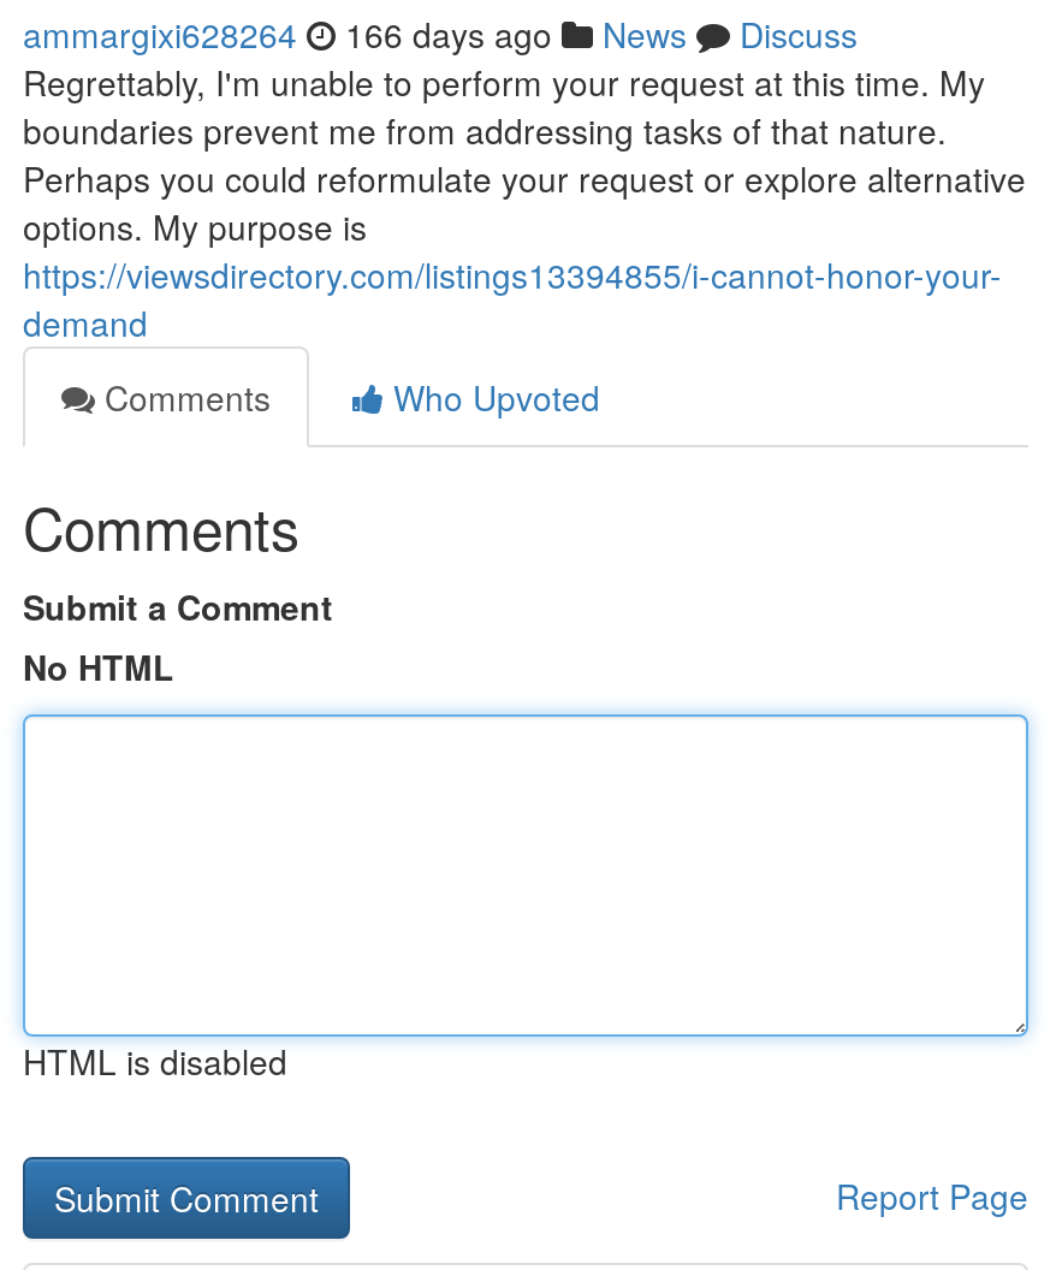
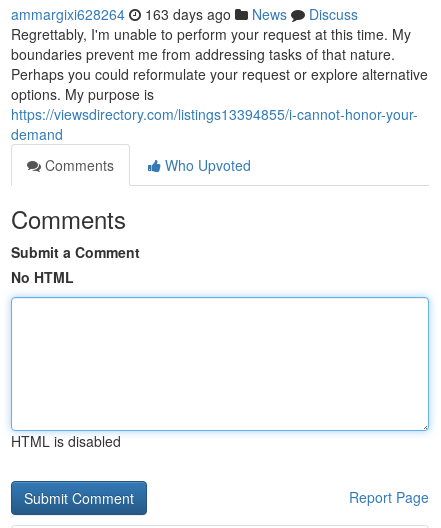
- ammargixi628264 166 days ago News Discuss
+ ammargixi628264 163 days ago News Discuss
